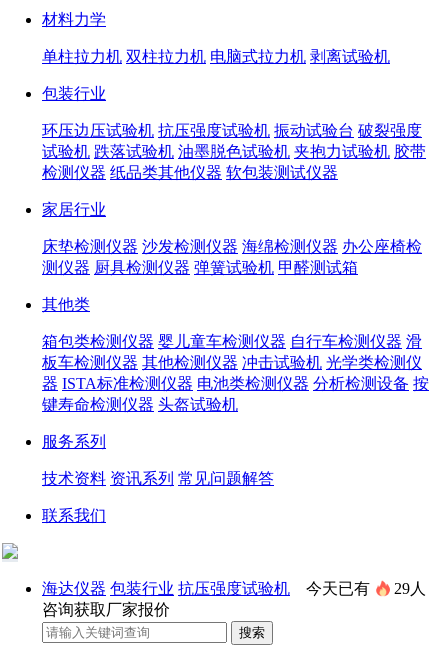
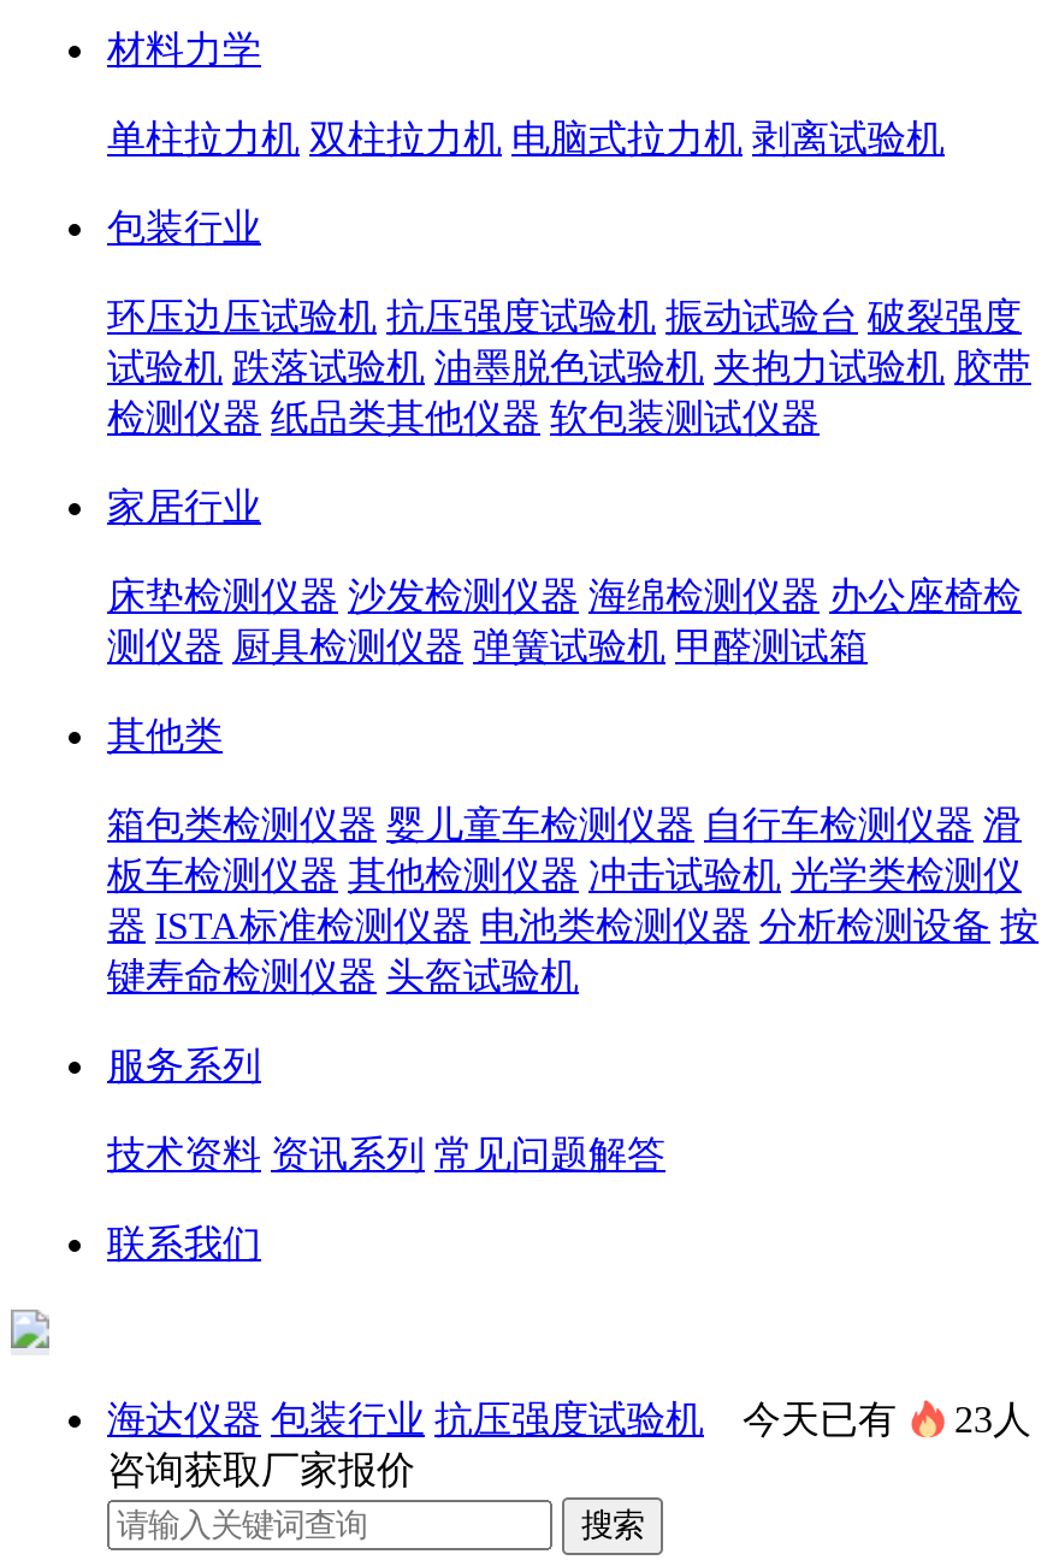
- 海达仪器 包装行业 抗压强度试验机今天已有 29人
+ 海达仪器 包装行业 抗压强度试验机今天已有 23人
